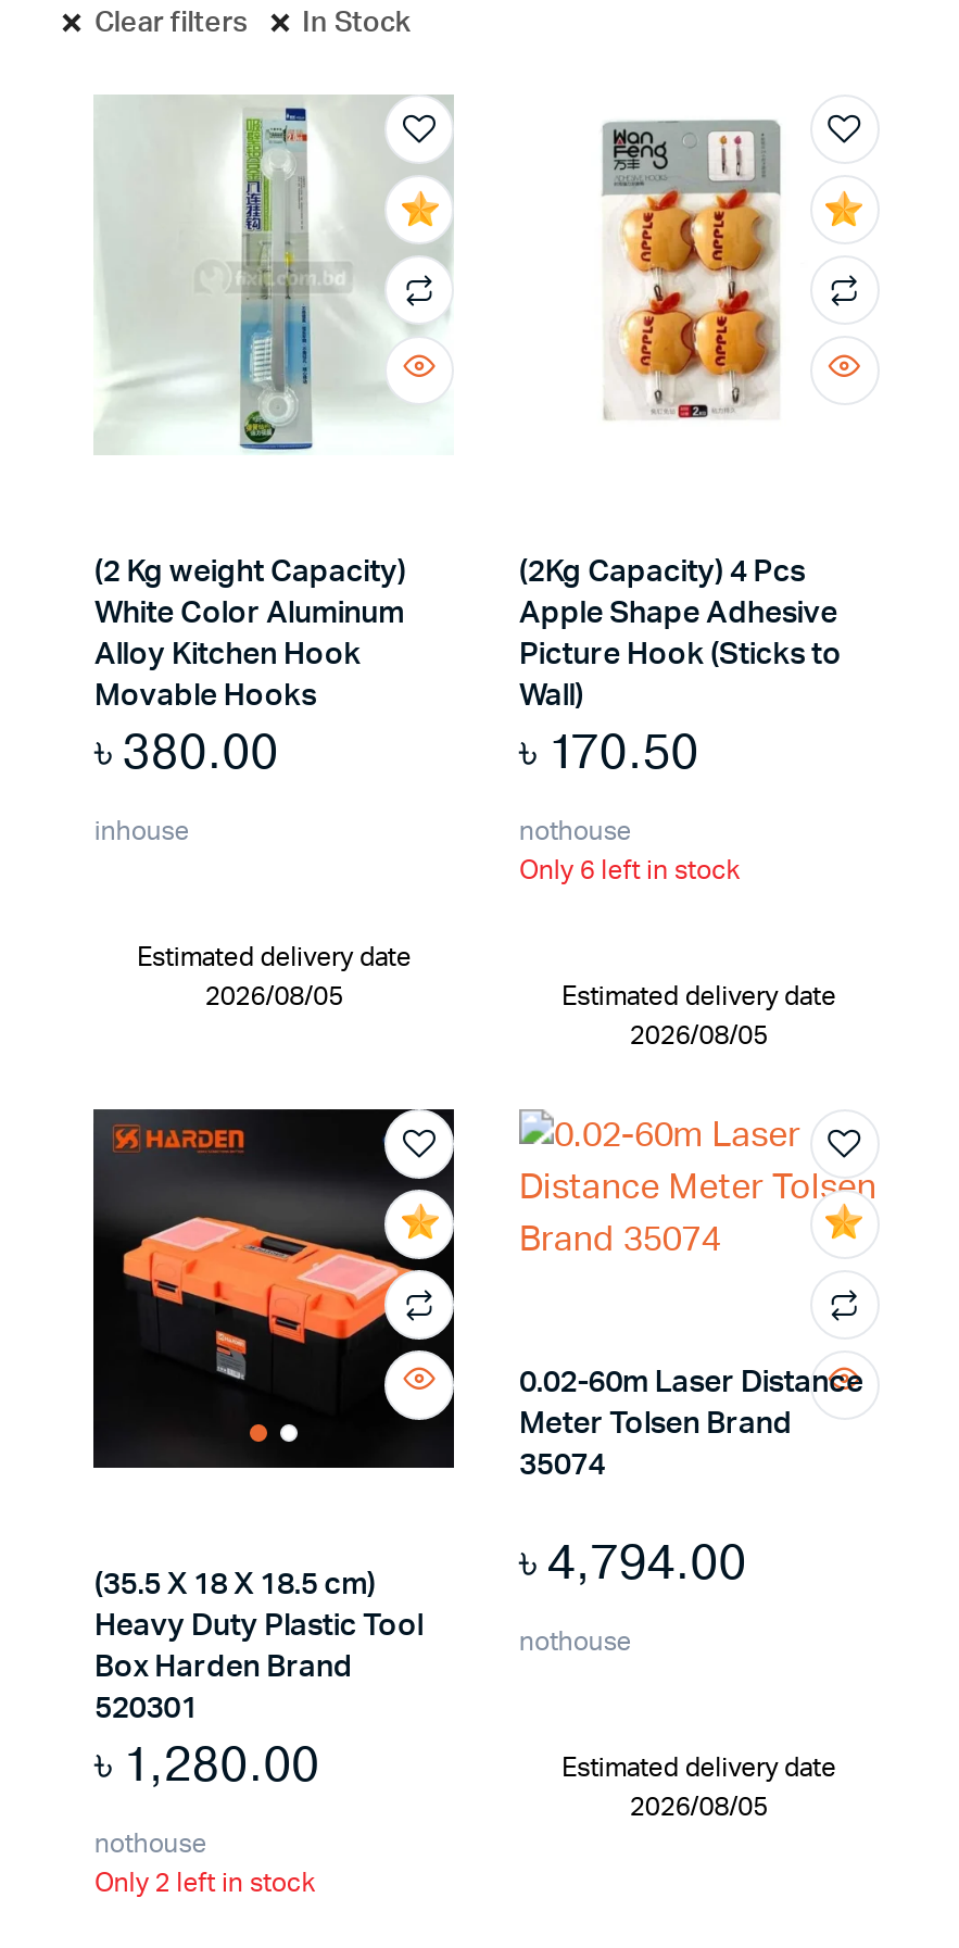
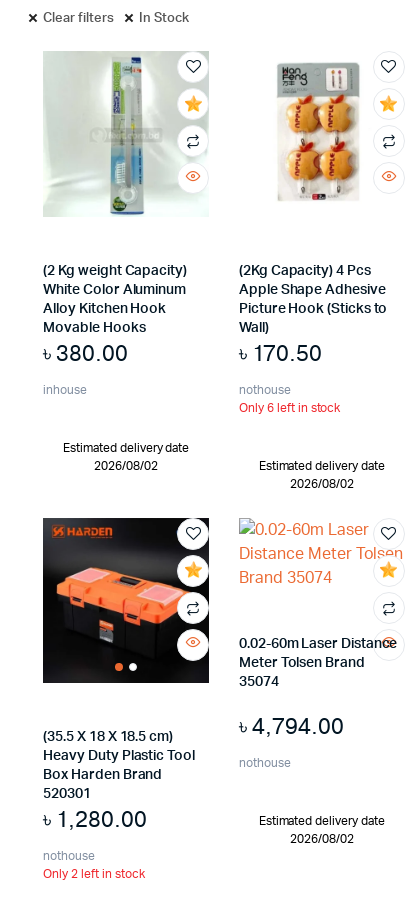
- 2026/08/05
+ 2026/08/02

- 2026/08/05
+ 2026/08/02

- 2026/08/05
+ 2026/08/02
